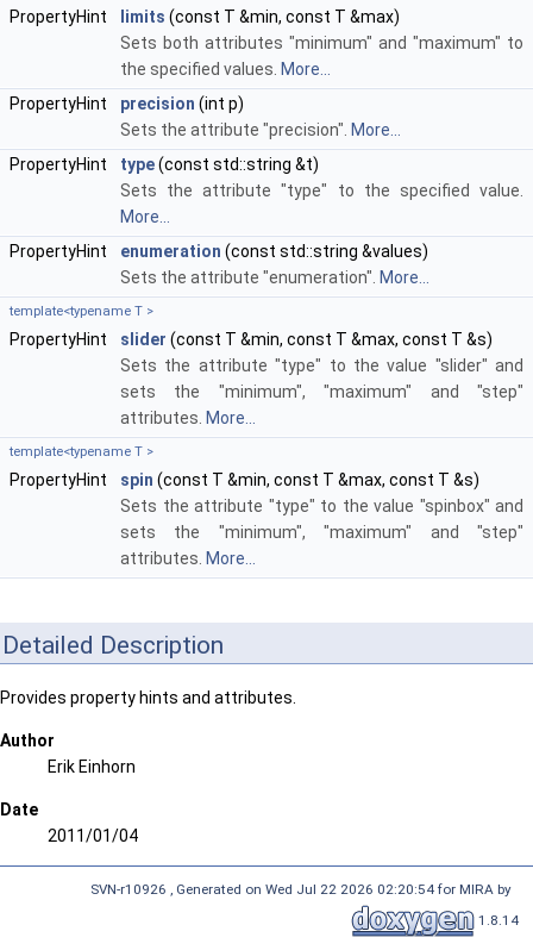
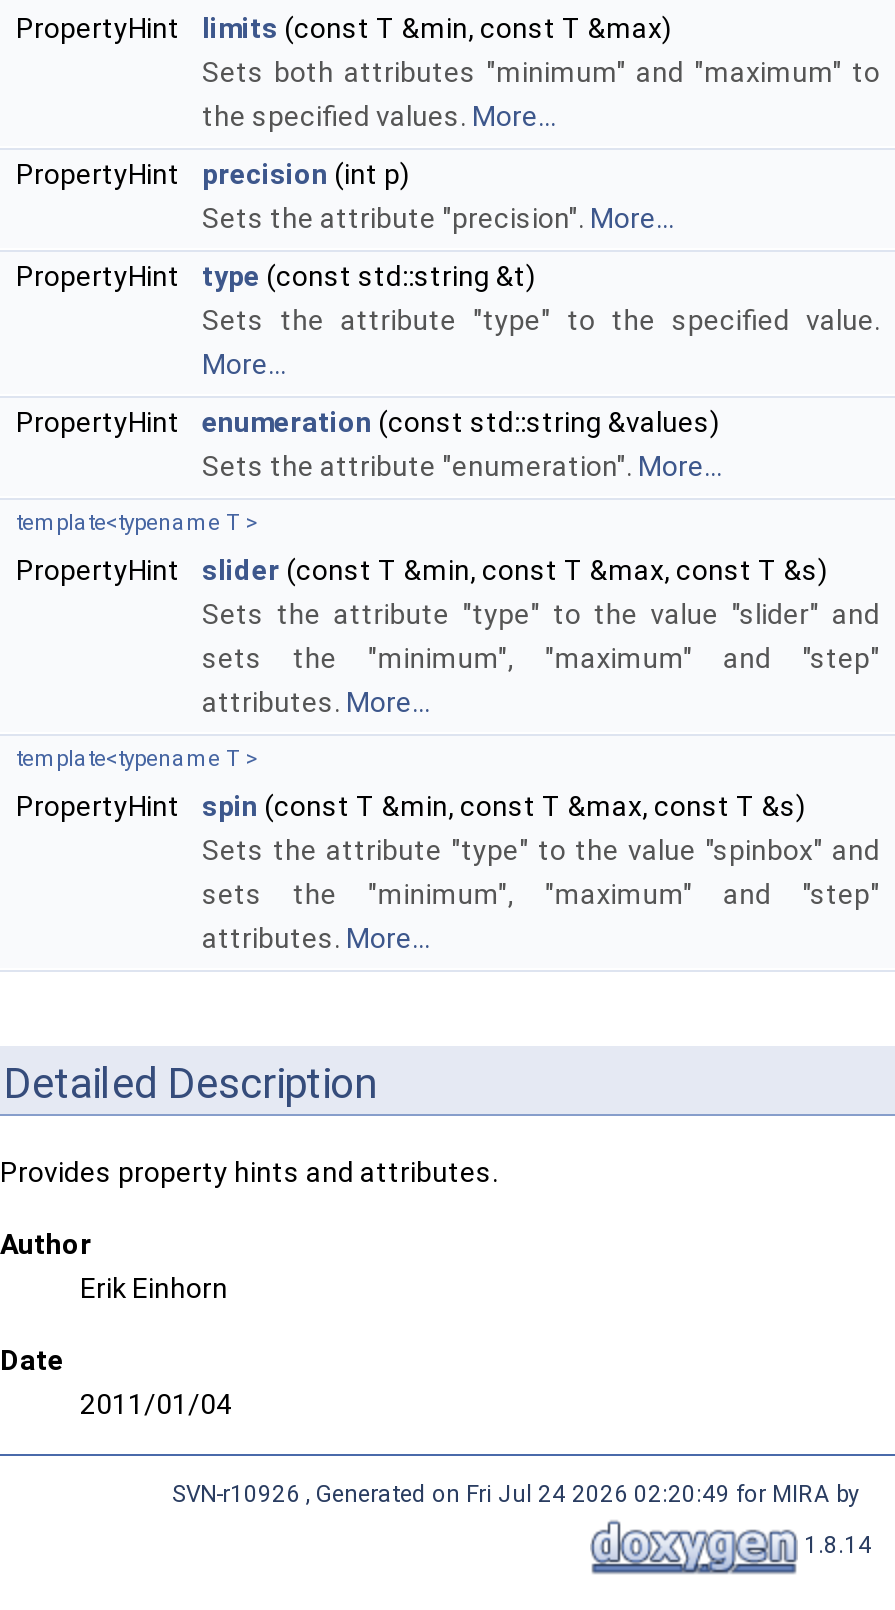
- SVN-r10926 , Generated on Wed Jul 22 2026 02:20:54 for MIRA by
+ SVN-r10926 , Generated on Fri Jul 24 2026 02:20:49 for MIRA by
